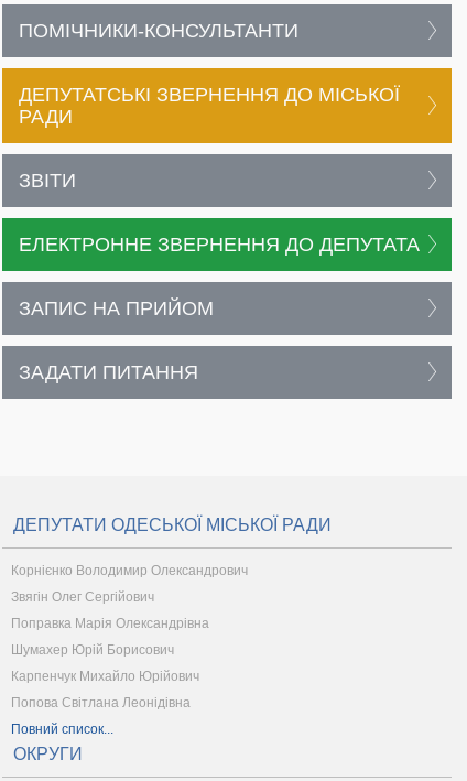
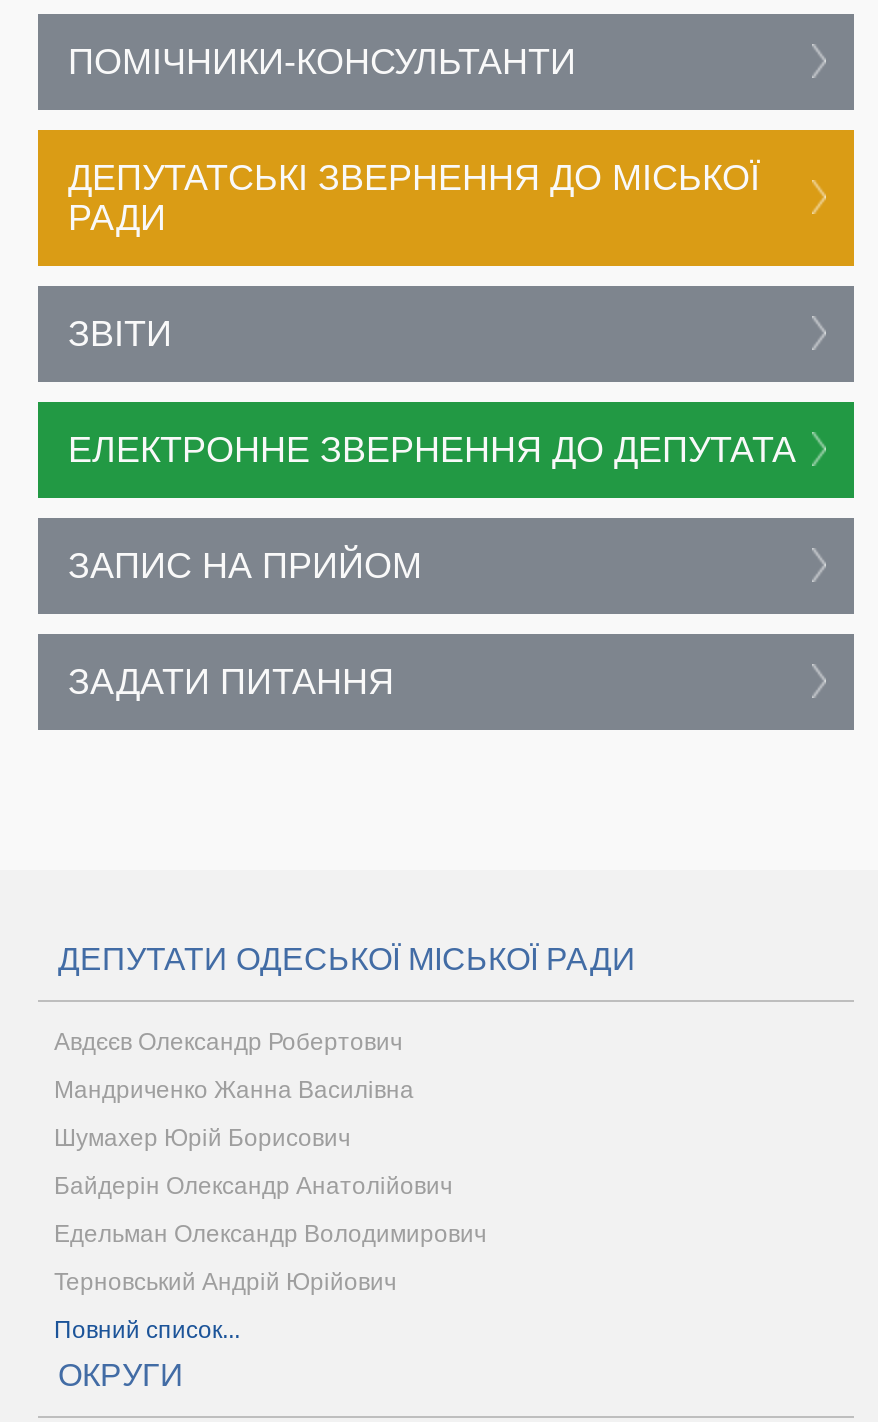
- Корнієнко Володимир Олександрович
- Звягін Олег Сергійович
- Поправка Марія Олександрівна
+ Авдєєв Олександр Робертович
+ Мандриченко Жанна Василівна

moved up: Шумахер Юрій Борисович

- Карпенчук Михайло Юрійович
- Попова Світлана Леонідівна
+ Байдерін Олександр Анатолійович
+ Едельман Олександр Володимирович
+ Терновський Андрій Юрійович
